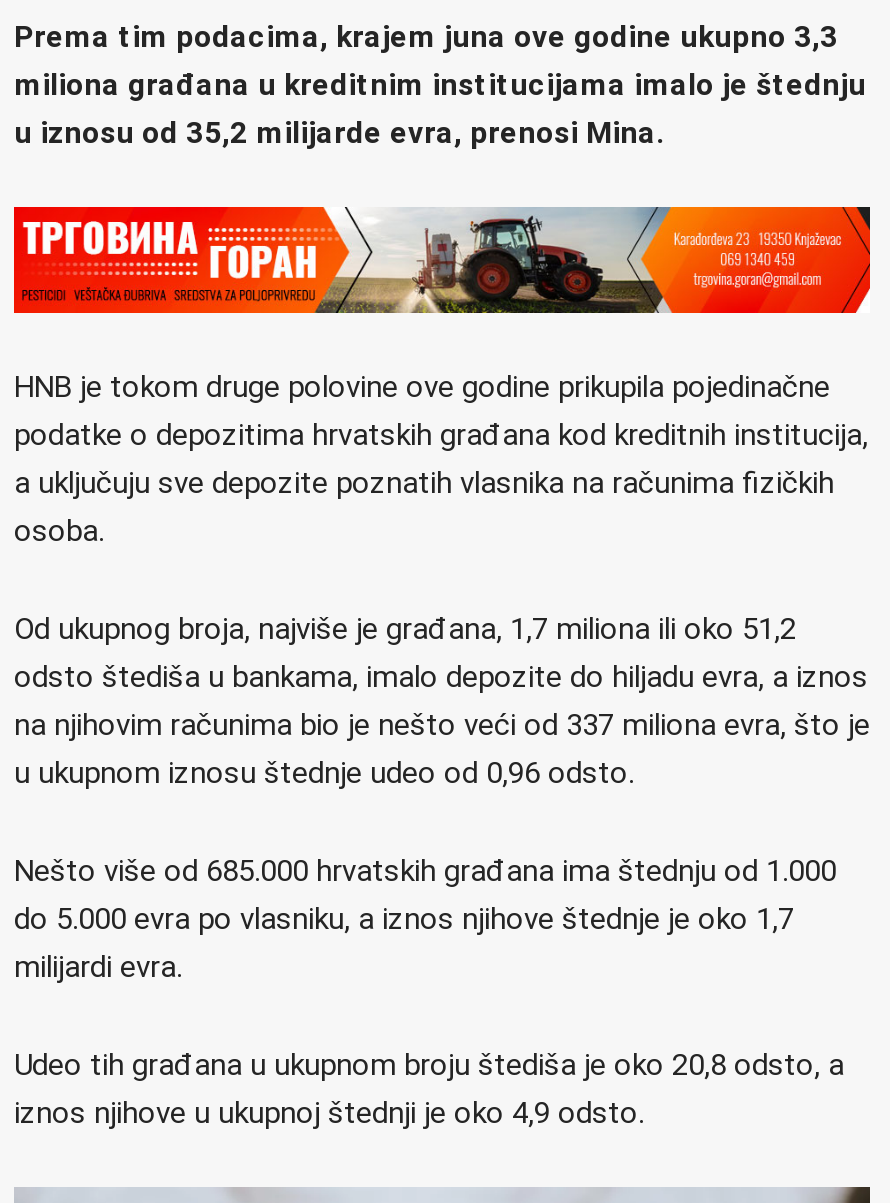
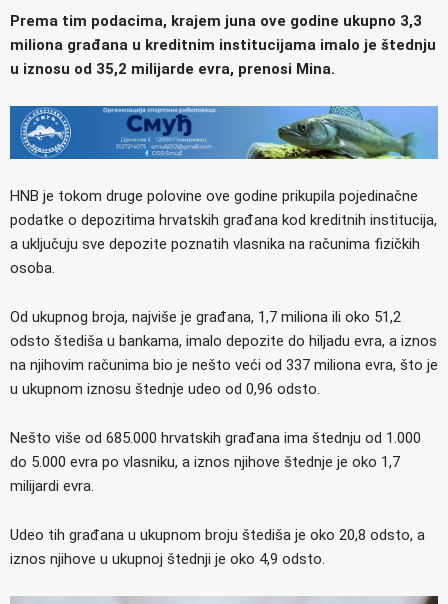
- [image]
+ [image]
